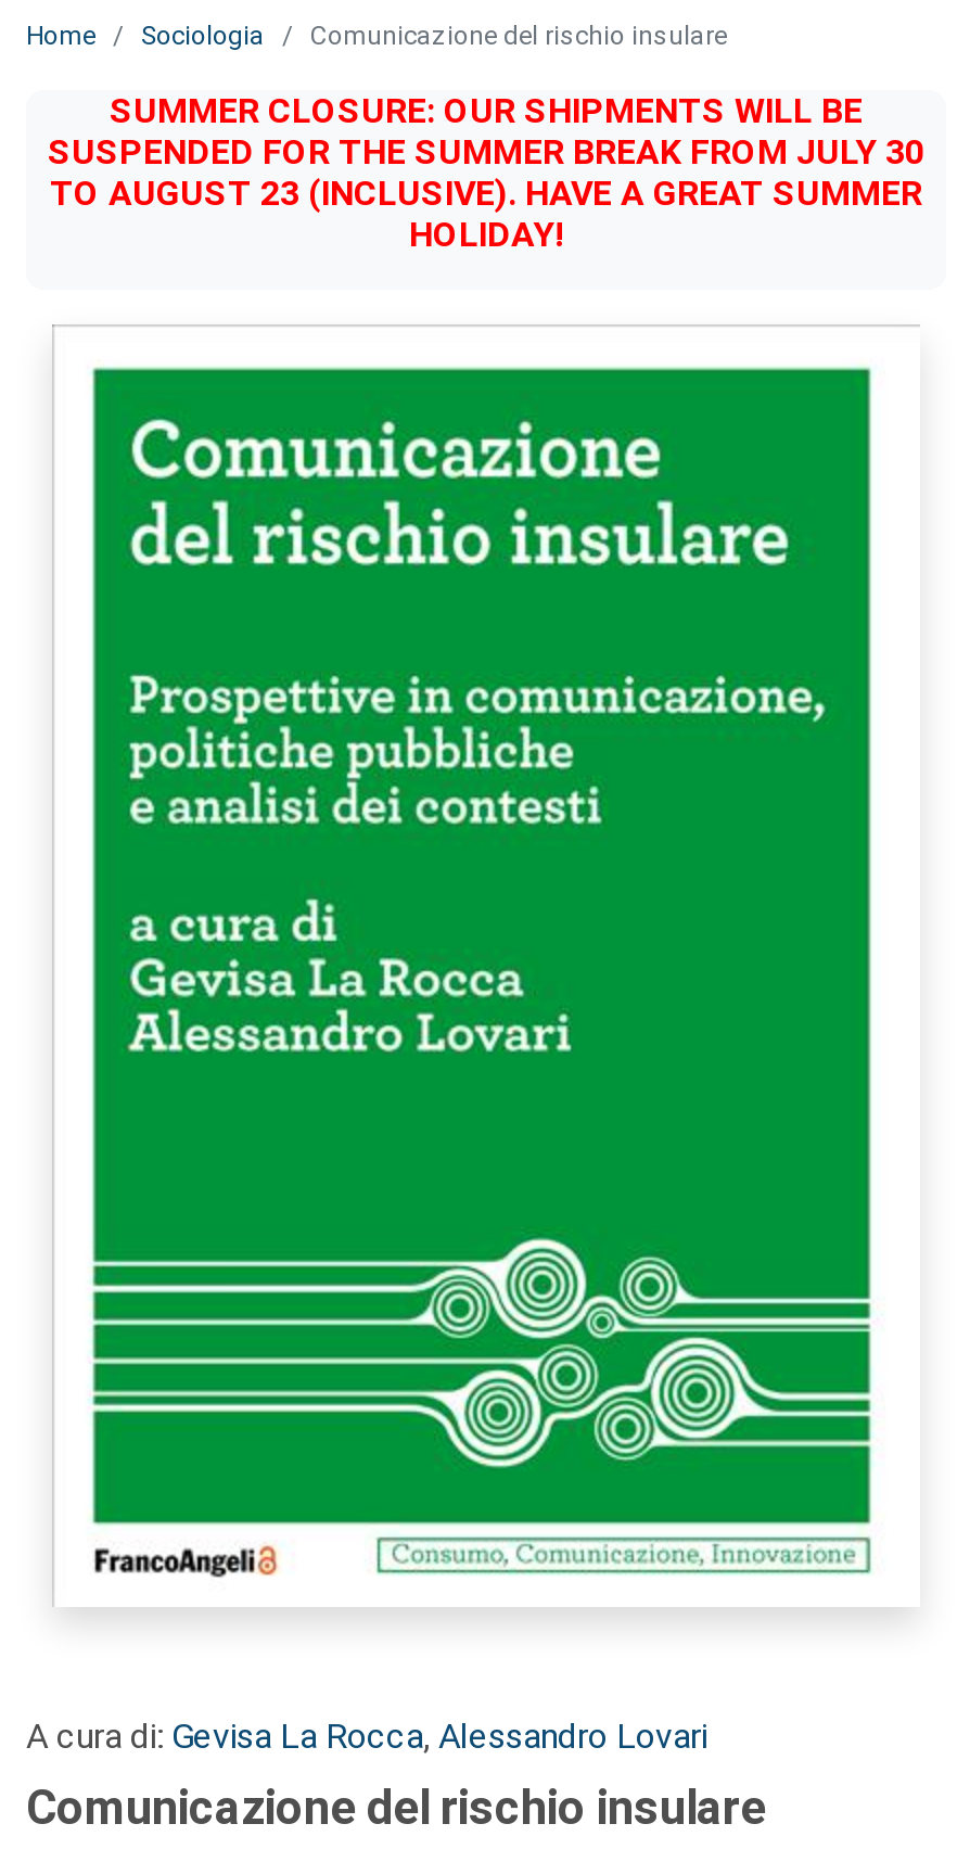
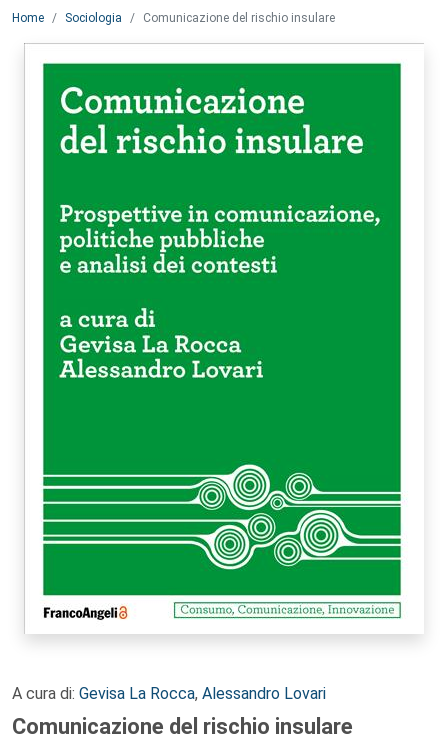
- SUMMER CLOSURE: OUR SHIPMENTS WILL BE
- SUSPENDED FOR THE SUMMER BREAK FROM JULY 30
- TO AUGUST 23 (INCLUSIVE). HAVE A GREAT SUMMER
- HOLIDAY!
